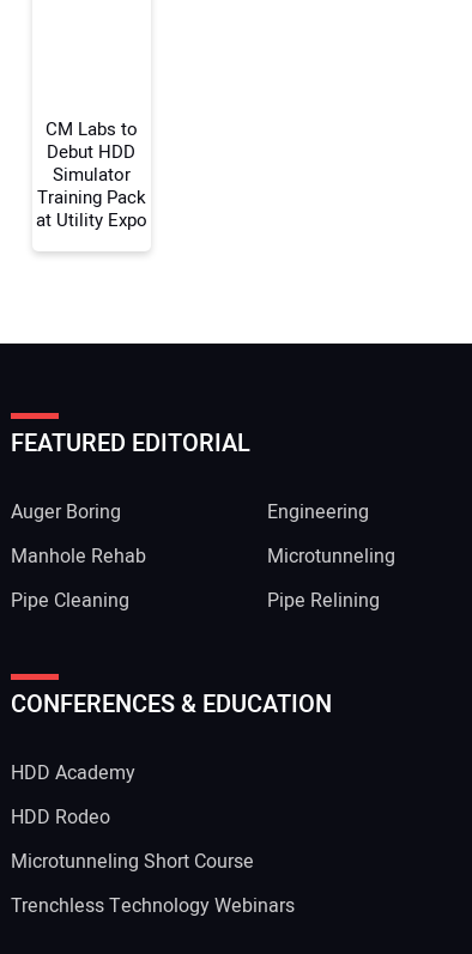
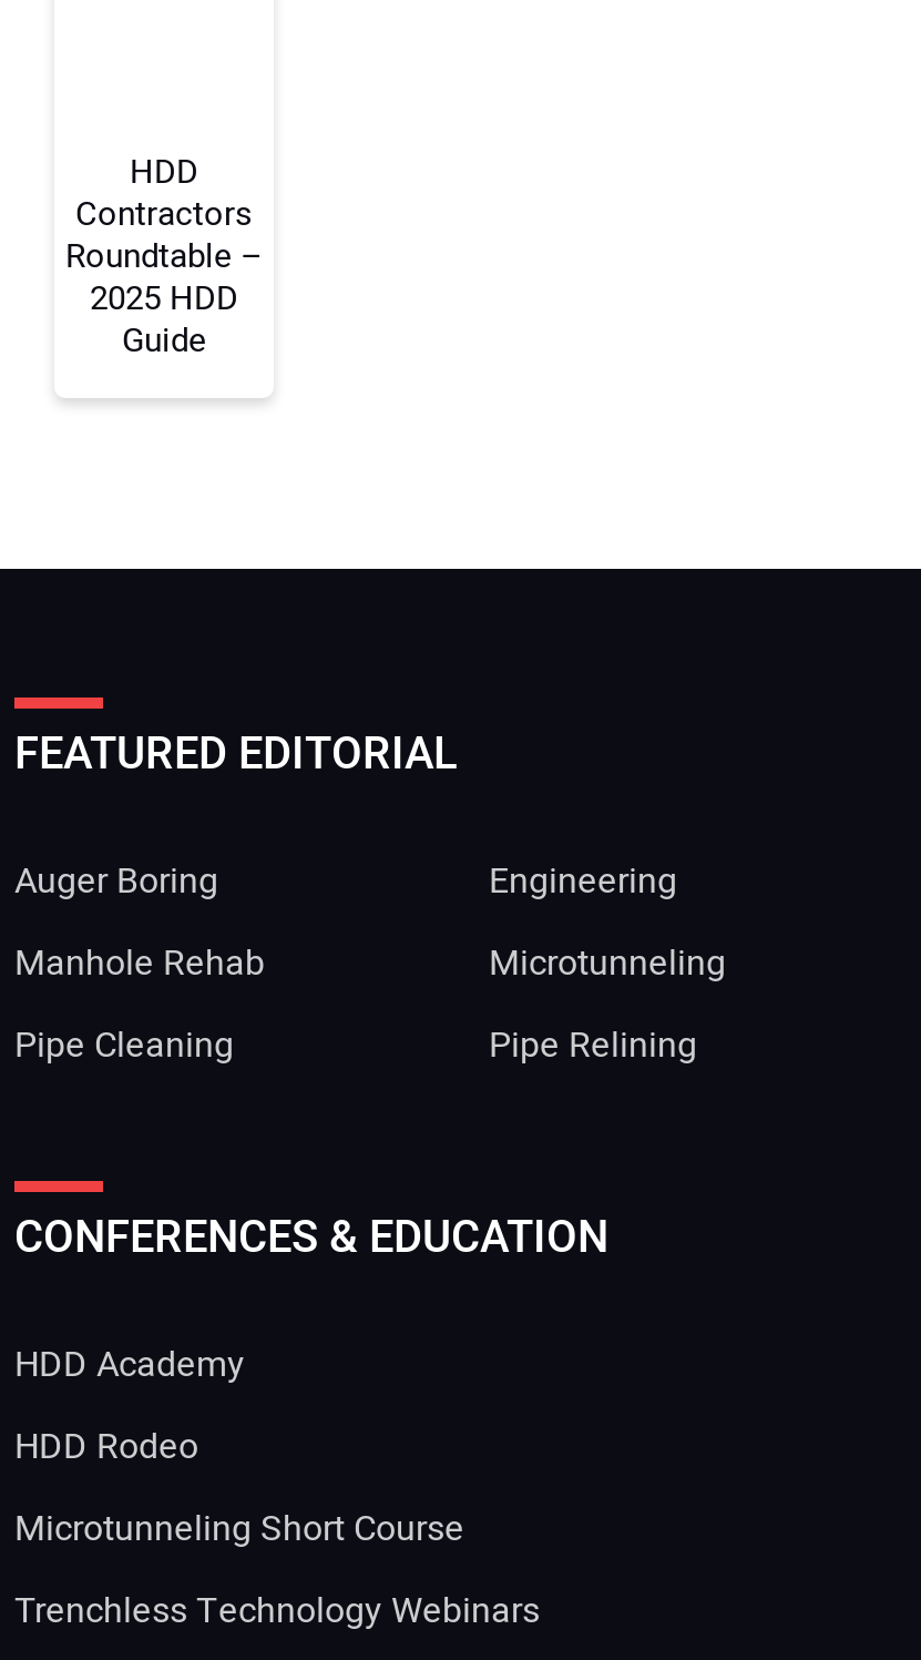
- CM Labs to
- Debut HDD
- Simulator
- Training Pack
- at Utility Expo
+ HDD
+ Contractors
+ Roundtable –
+ 2025 HDD
+ Guide
